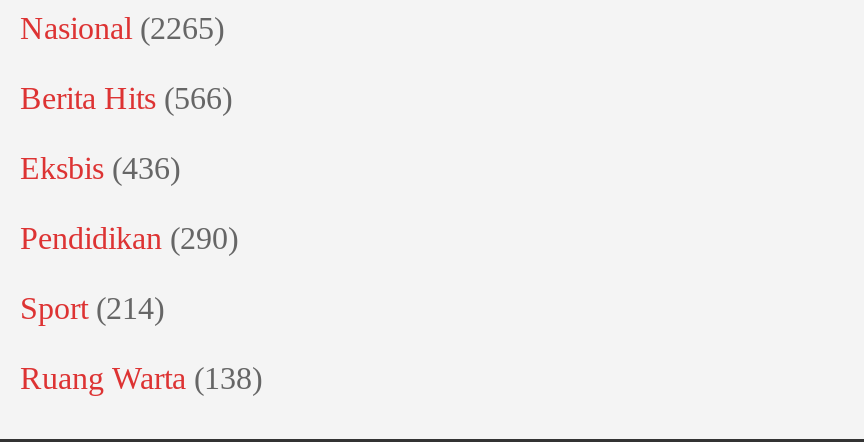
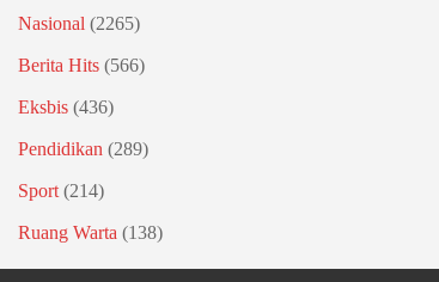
- Pendidikan (290)
+ Pendidikan (289)
